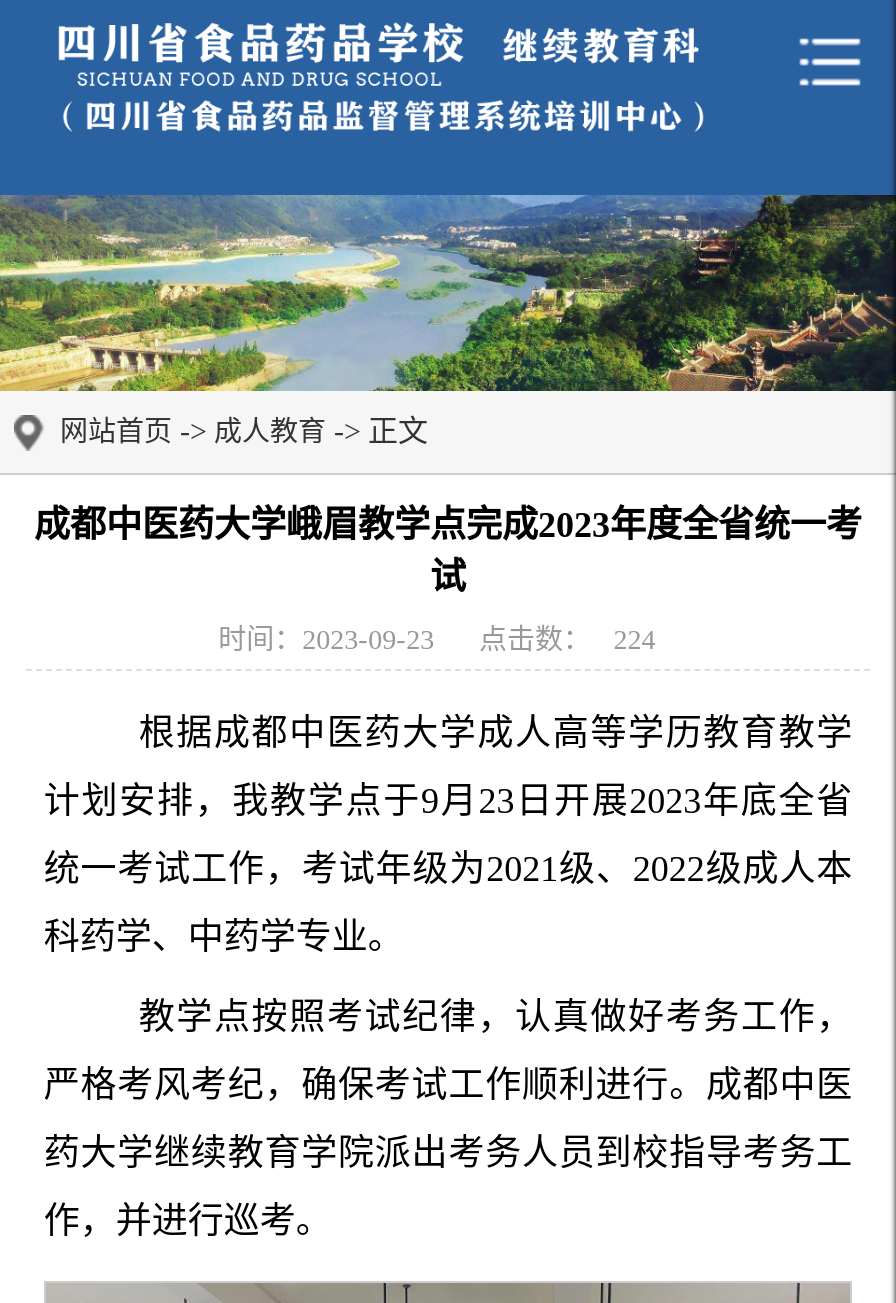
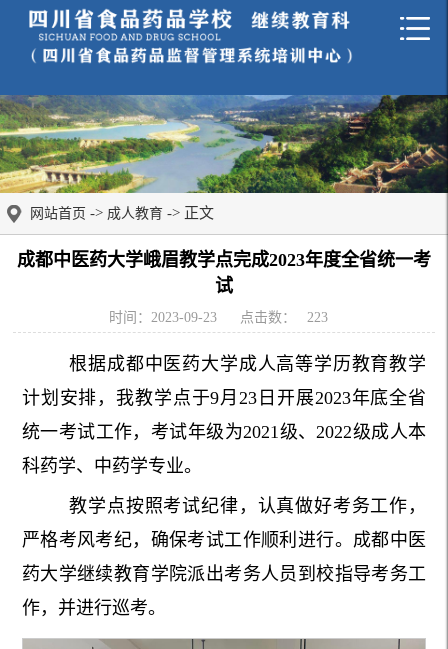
- 时间：2023-09-23 点击数： 224
+ 时间：2023-09-23 点击数： 223
